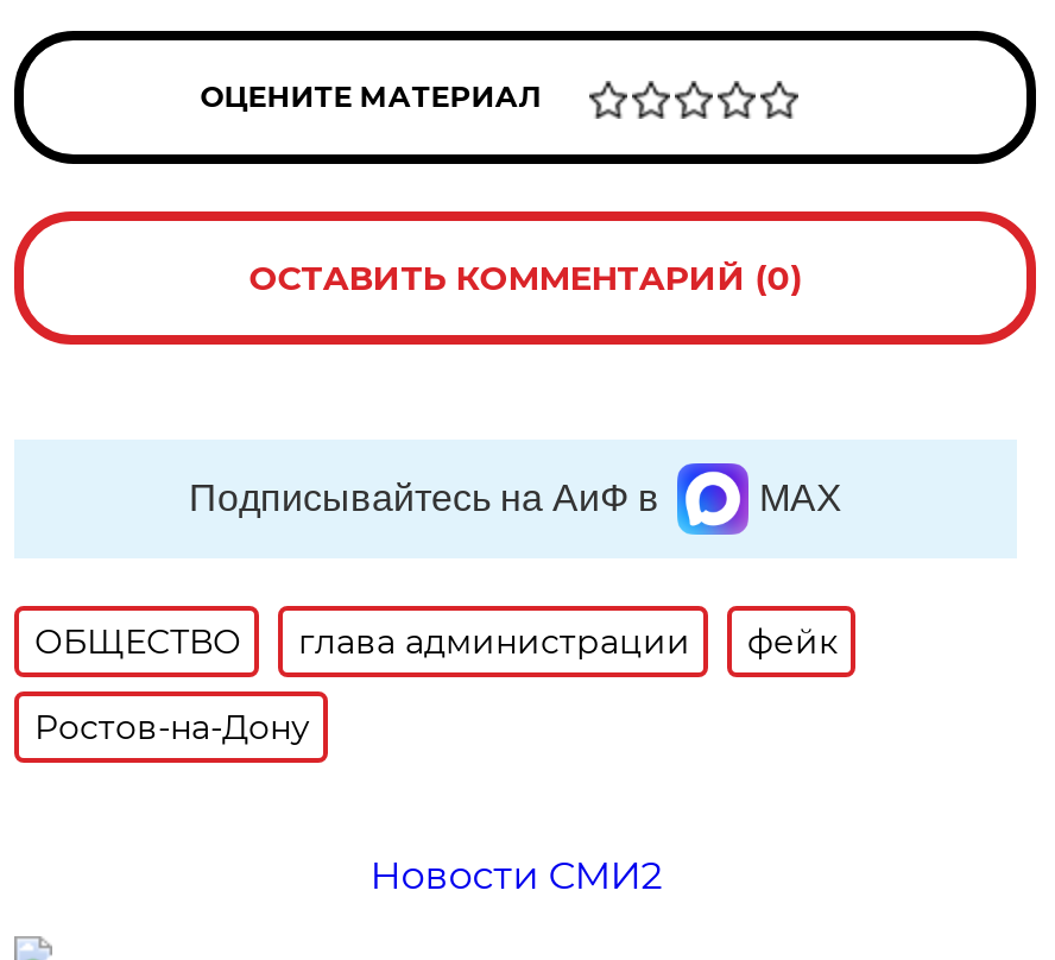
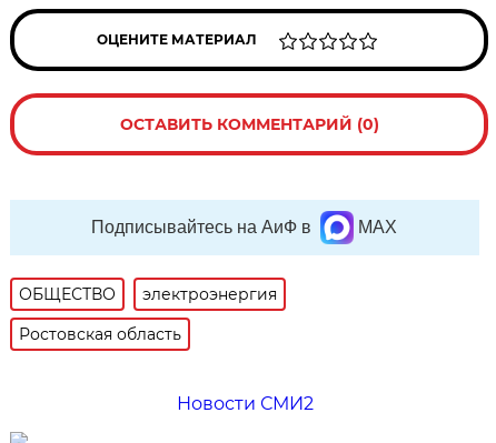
- глава администрации
- фейк
+ электроэнергия

- Ростов-на-Дону
+ Ростовская область
